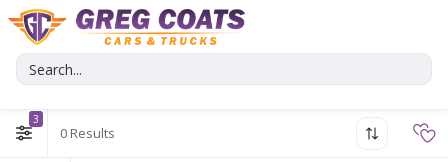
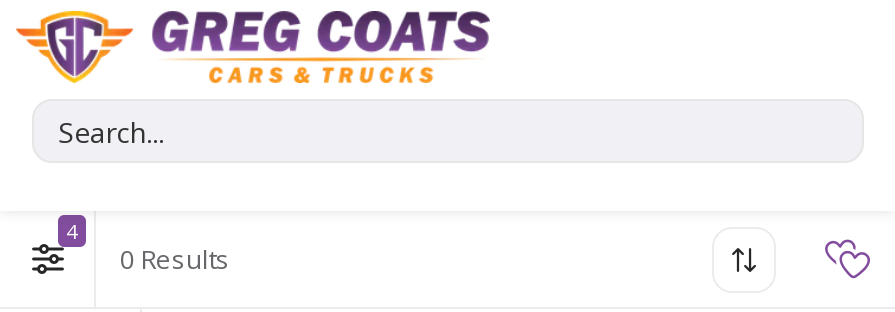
- 3
+ 4
